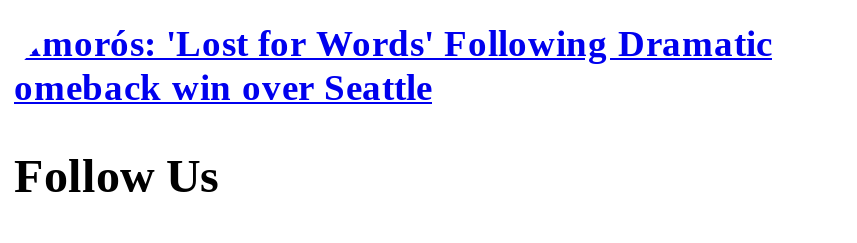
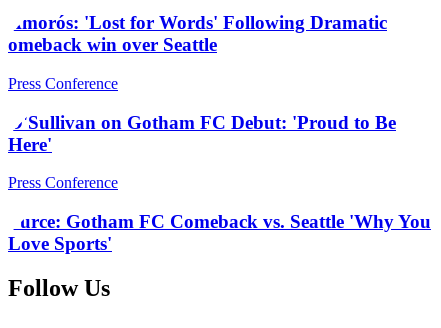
+ Press Conference
+ O'Sullivan on Gotham FC Debut: 'Proud to Be
+ Here'
+ Press Conference
+ Purce: Gotham FC Comeback vs. Seattle 'Why You
+ Love Sports'
